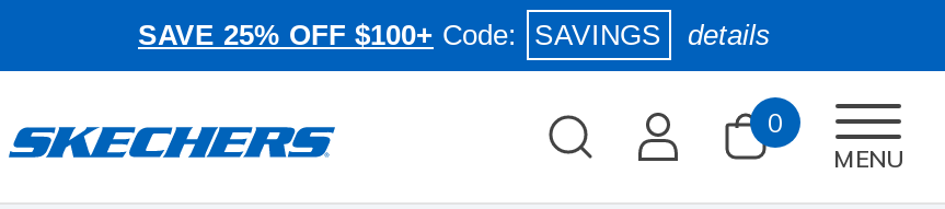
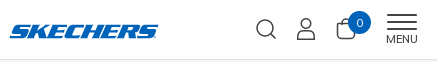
- SAVE 25% OFF $100+ Code: SAVINGS
- details
